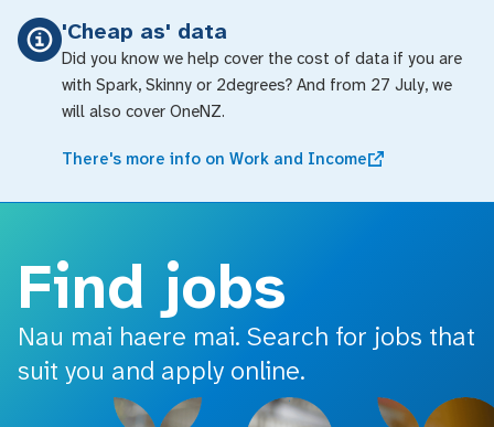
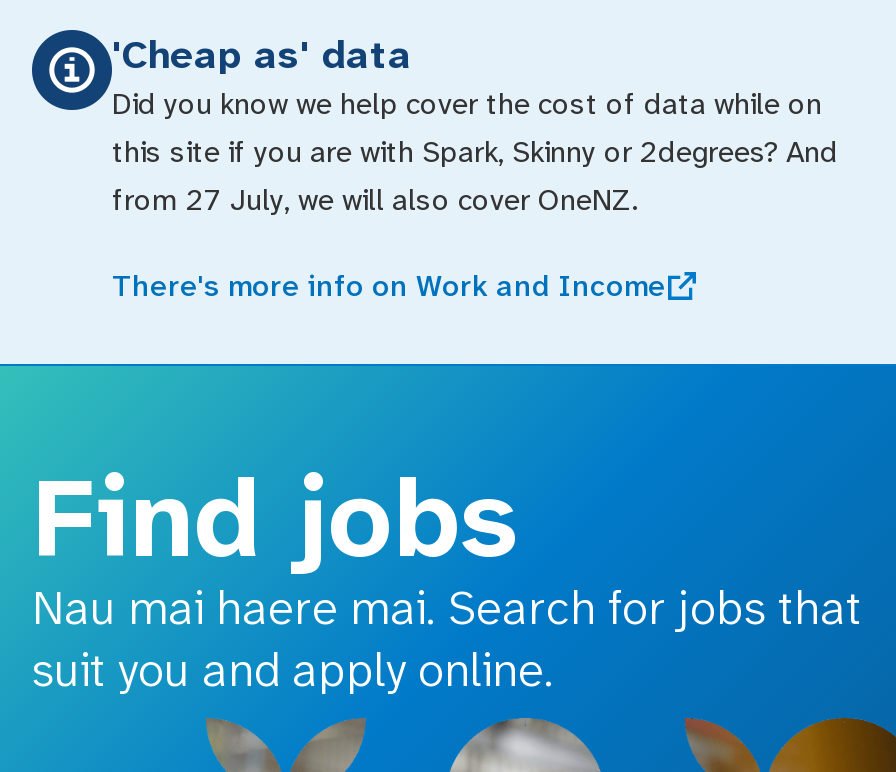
- Did you know we help cover the cost of data if you are
- with Spark, Skinny or 2degrees? And from 27 July, we
- will also cover OneNZ.
+ Did you know we help cover the cost of data while on
+ this site if you are with Spark, Skinny or 2degrees? And
+ from 27 July, we will also cover OneNZ.
